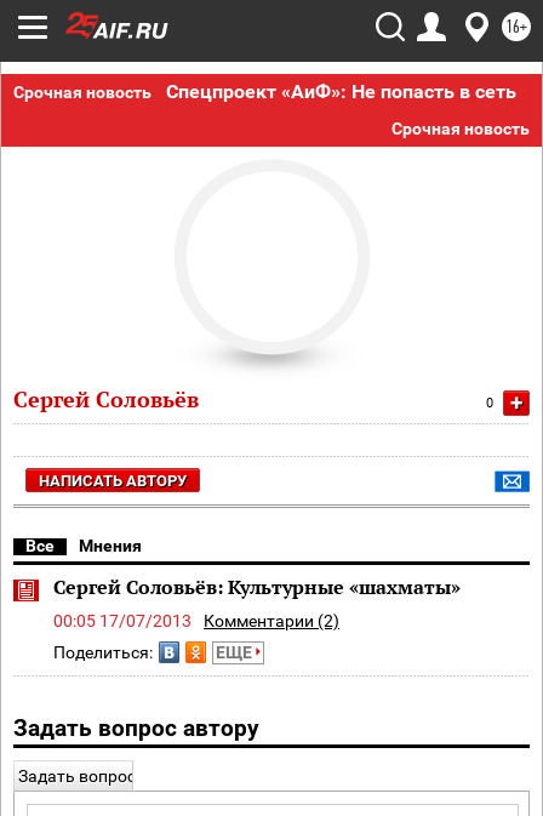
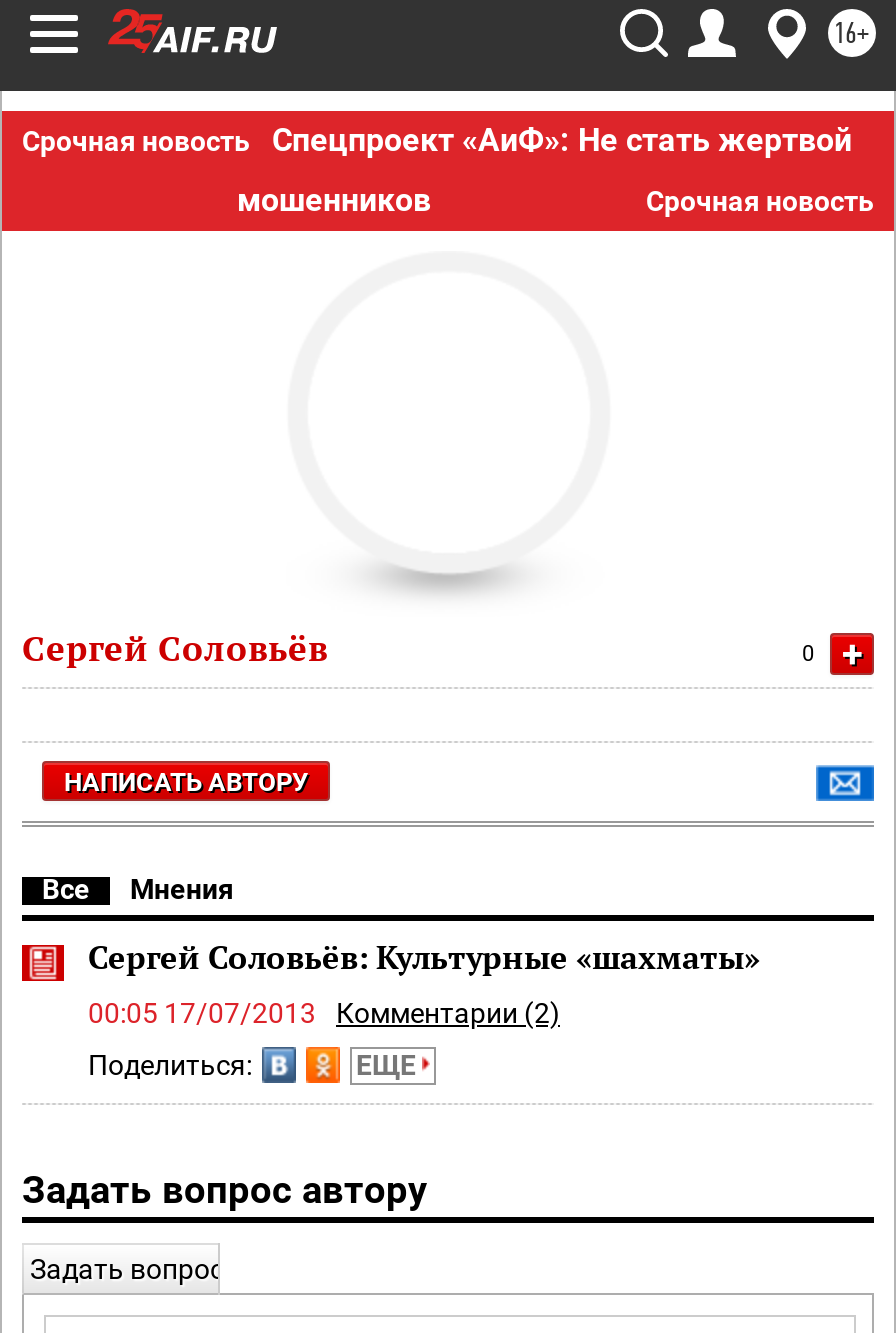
- Спецпроект «АиФ»: Не попасть в сеть
+ Спецпроект «АиФ»: Не стать жертвой
+ мошенников
